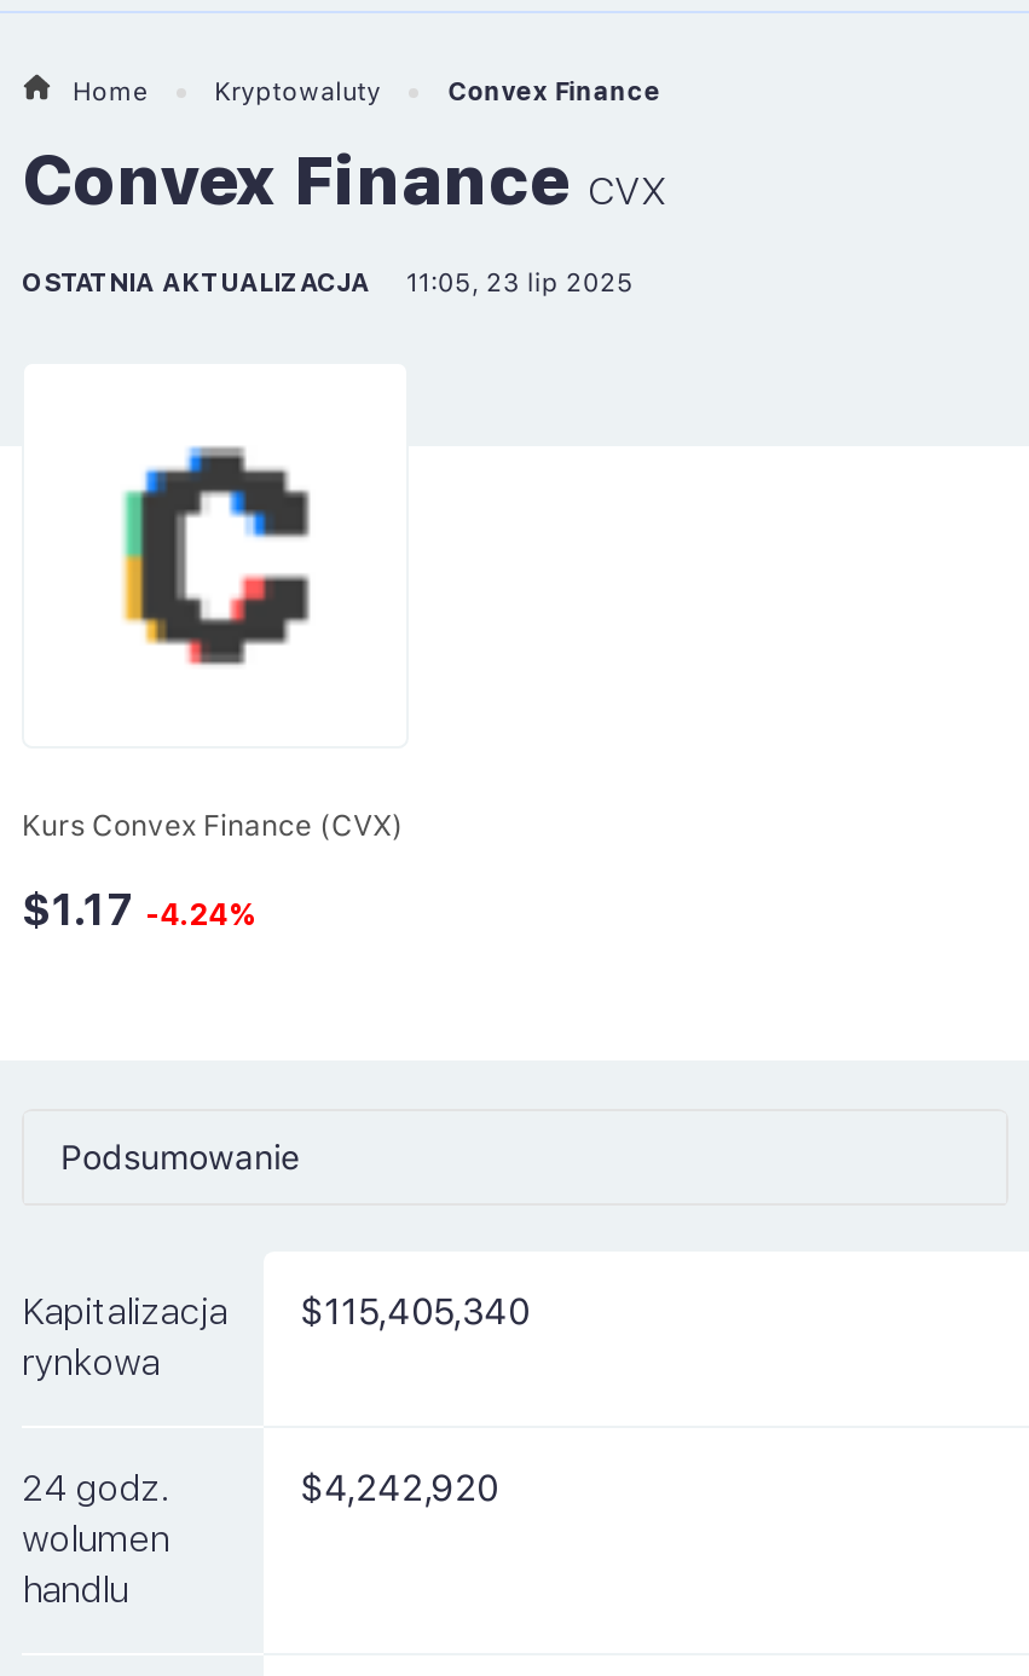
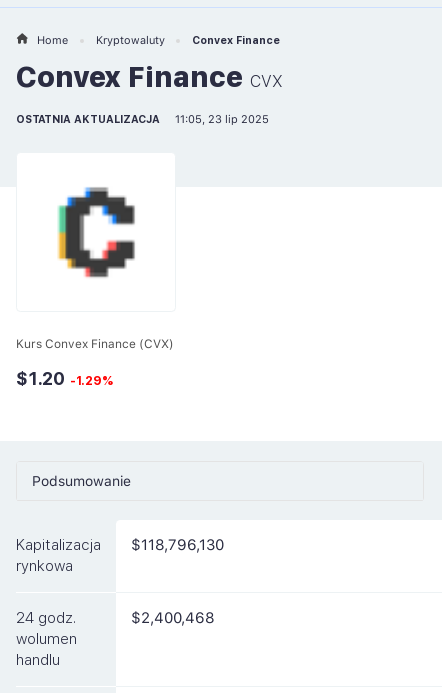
- $1.17 -4.24%
+ $1.20 -1.29%

- Kapitalizacja $115,405,340
+ Kapitalizacja $118,796,130

- $4,242,920
+ $2,400,468
